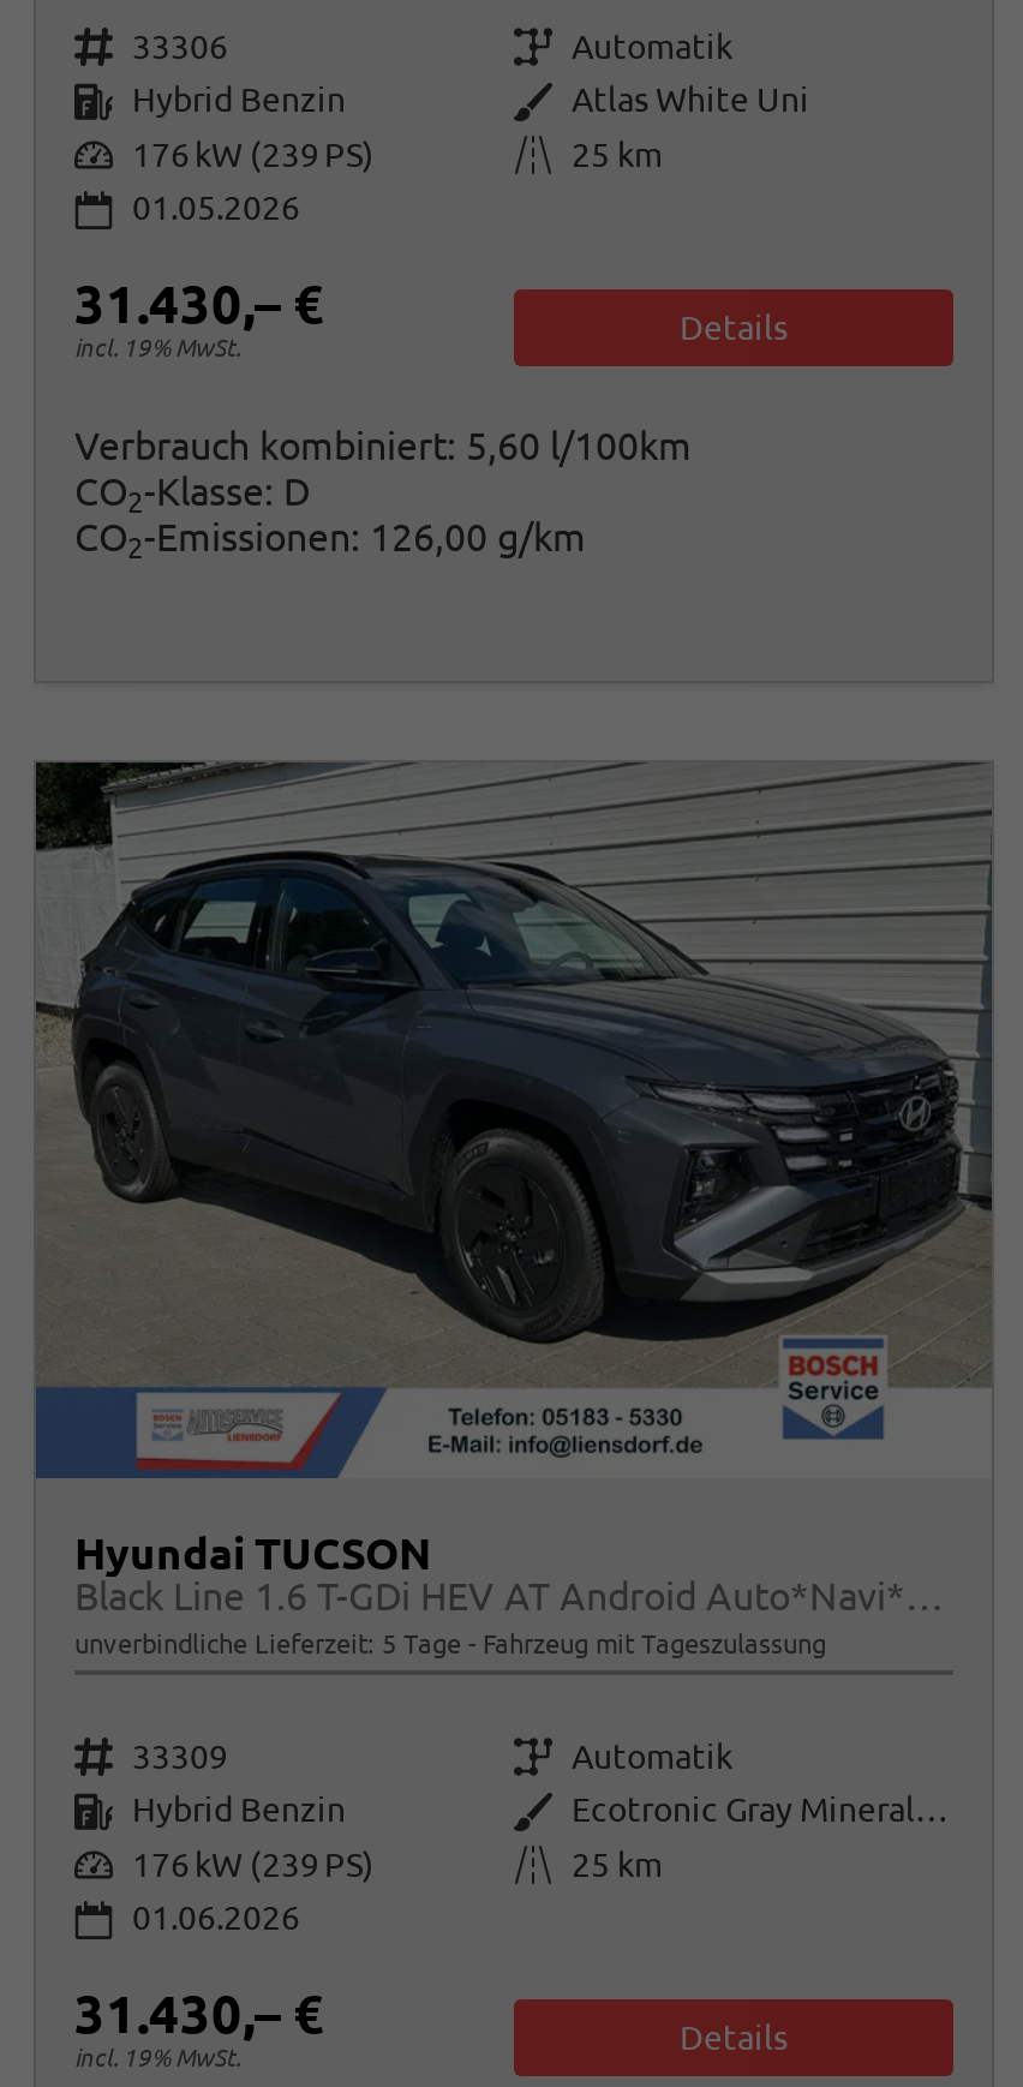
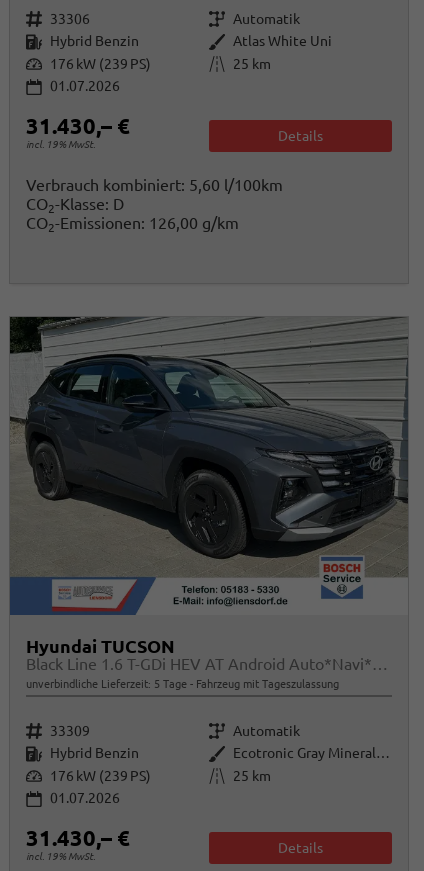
- 01.05.2026
+ 01.07.2026

- 01.06.2026
+ 01.07.2026
